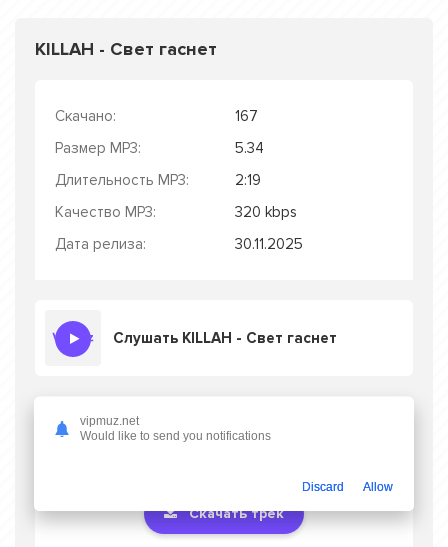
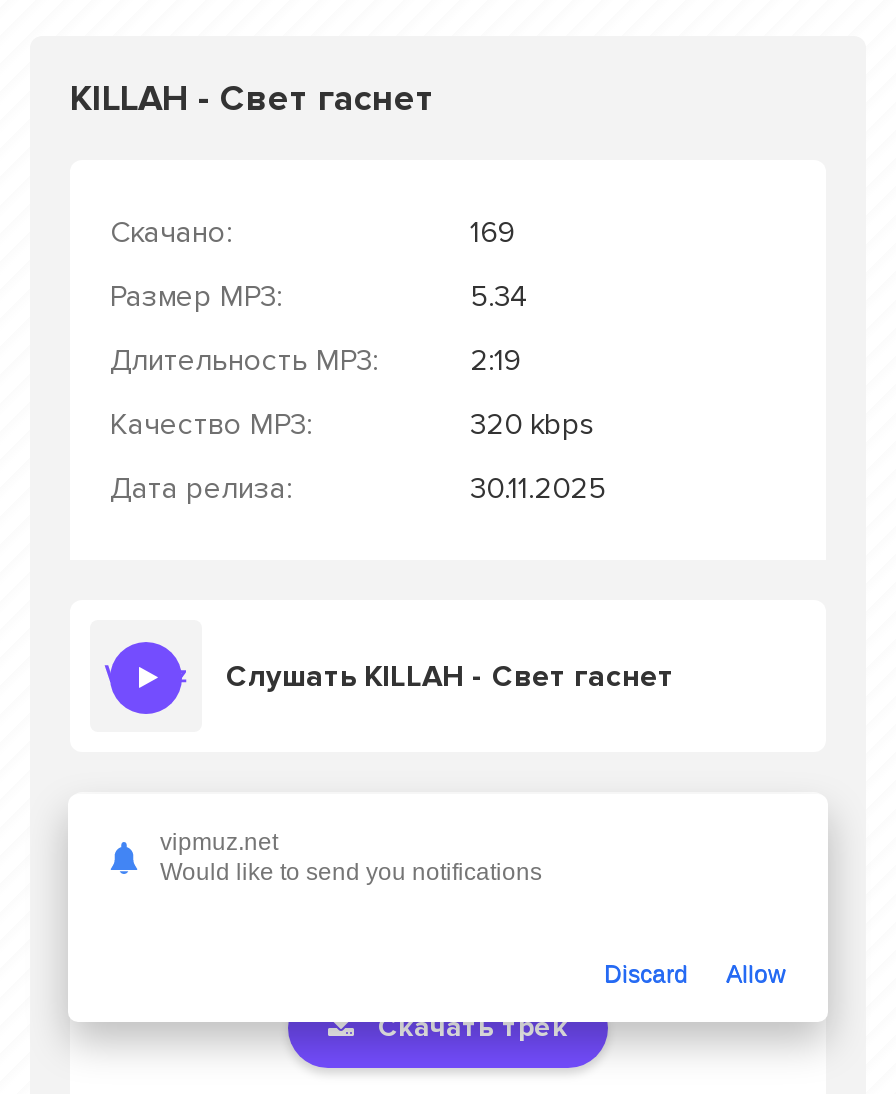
- 167
+ 169
